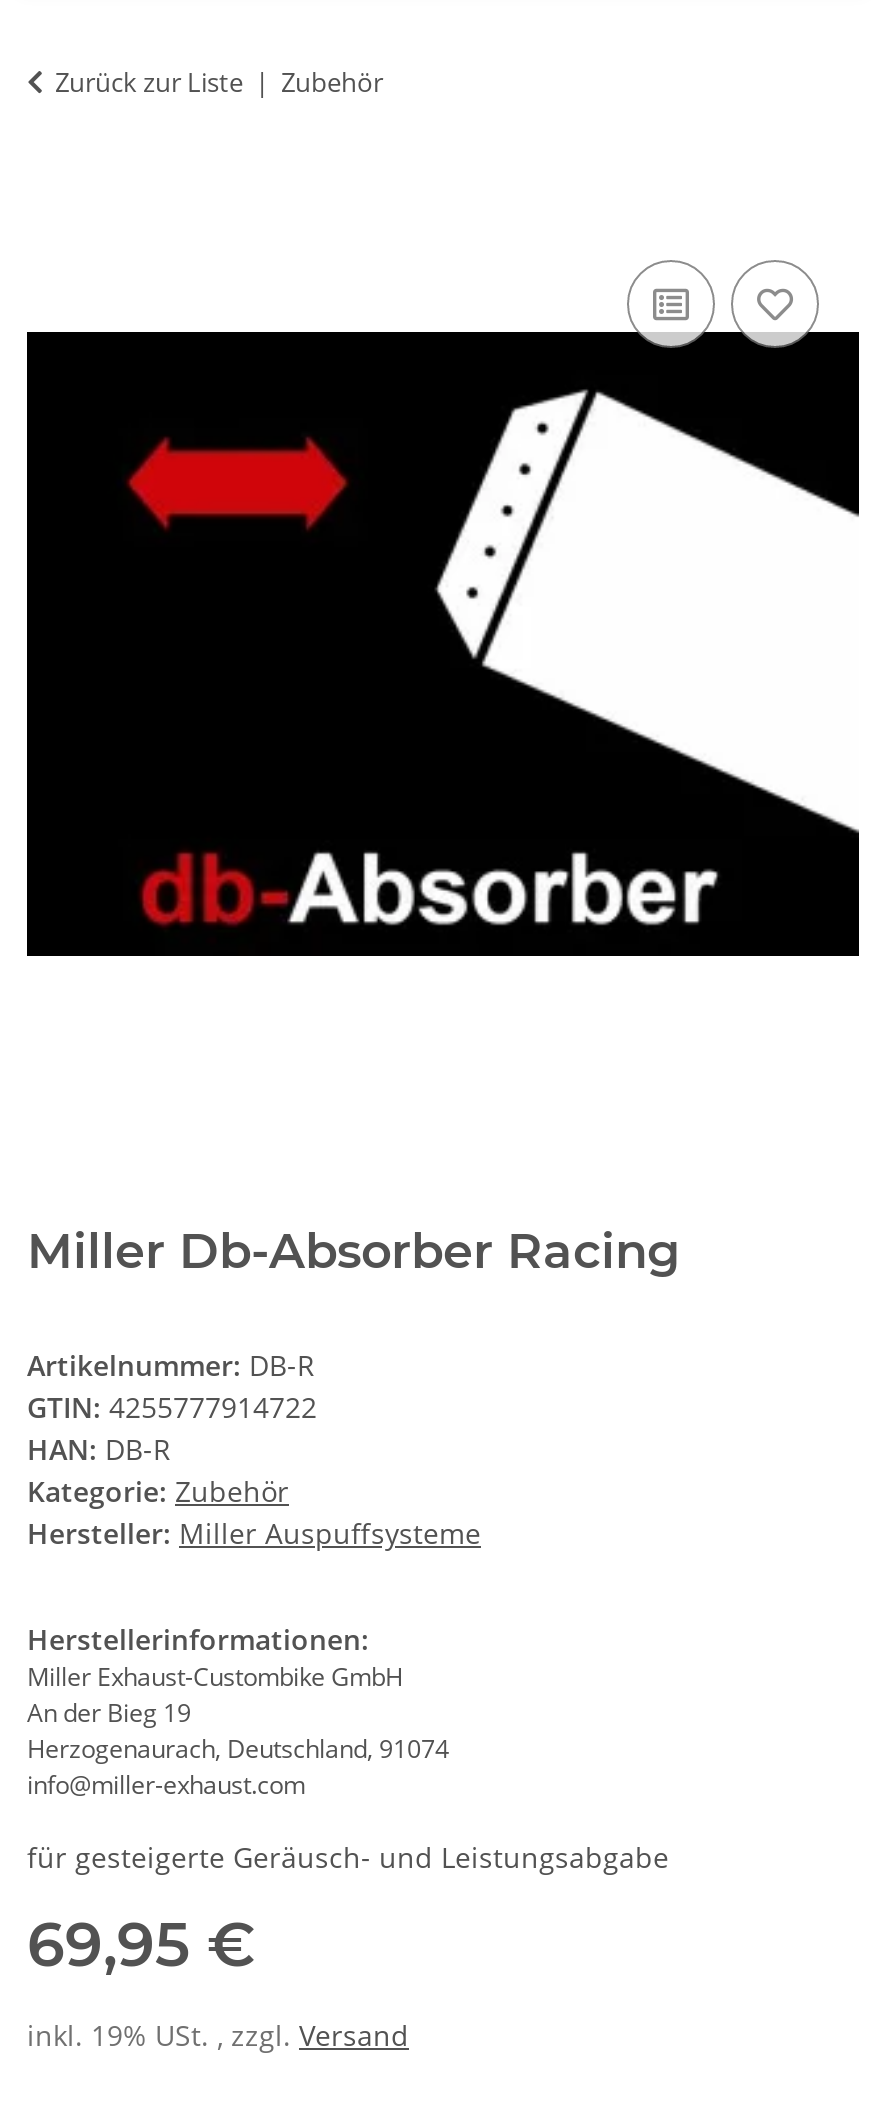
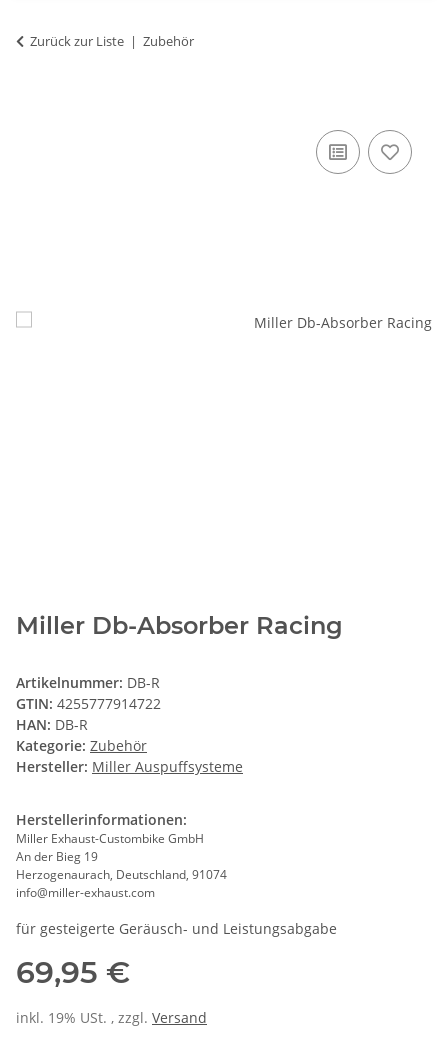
- [image]
